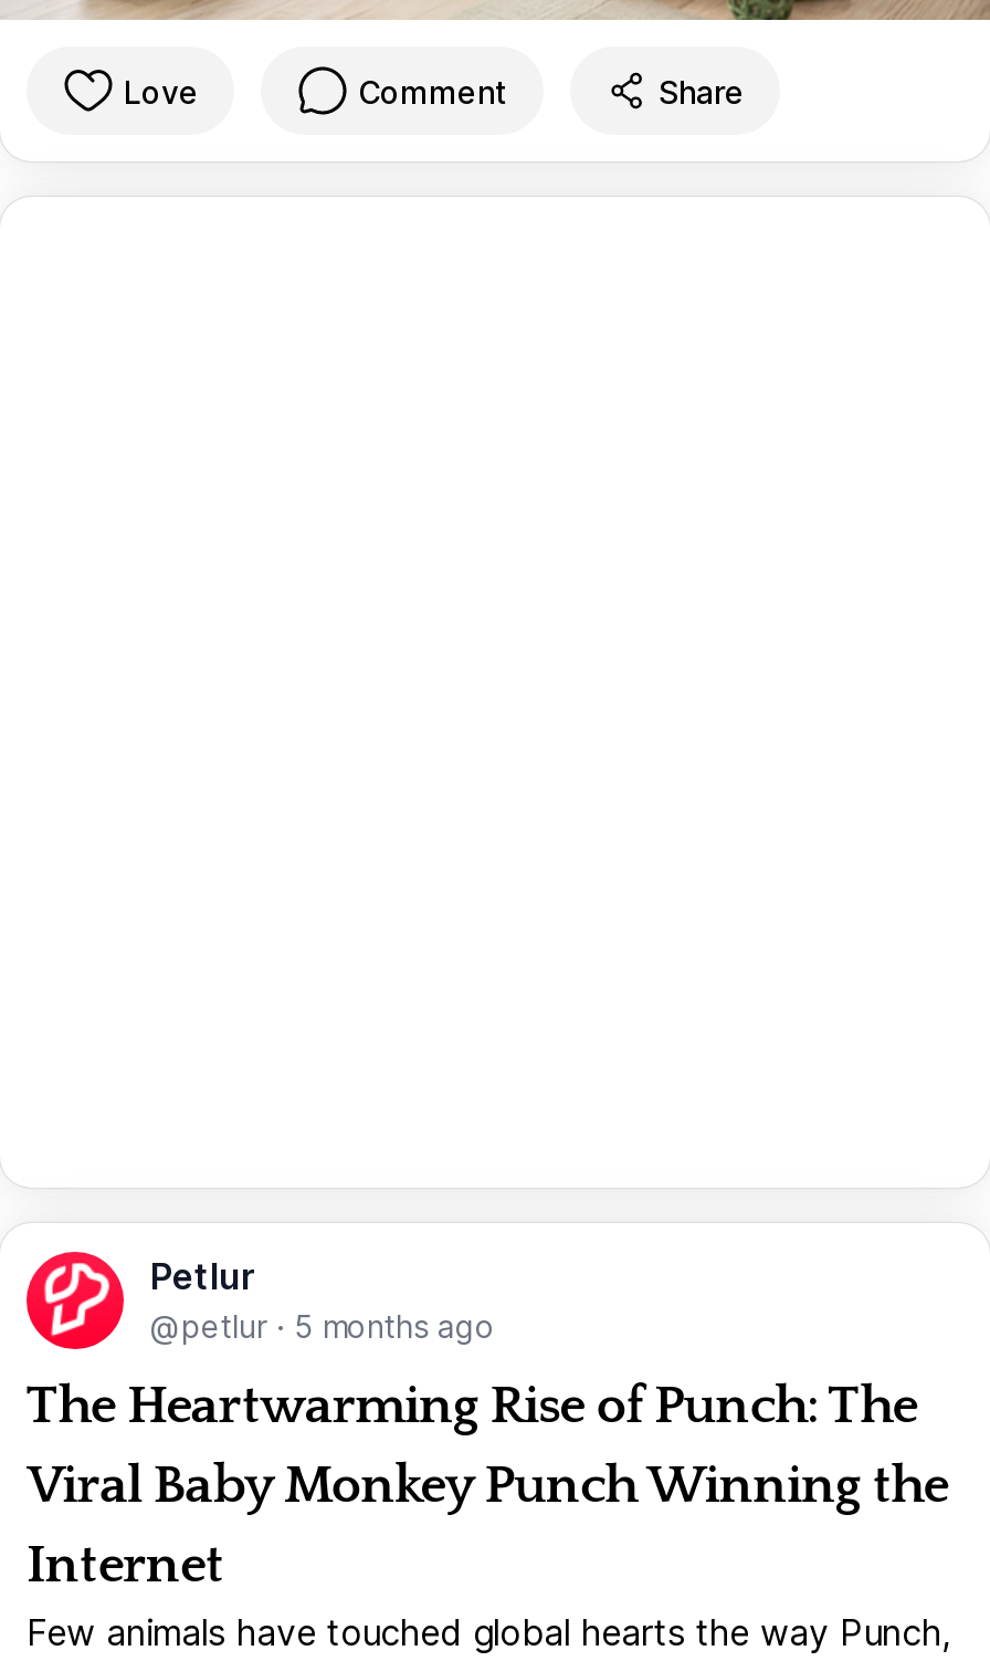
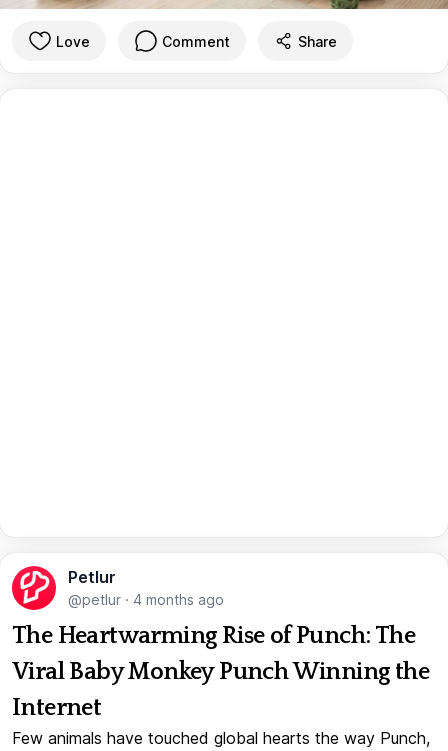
- @petlur · 5 months ago
+ @petlur · 4 months ago
